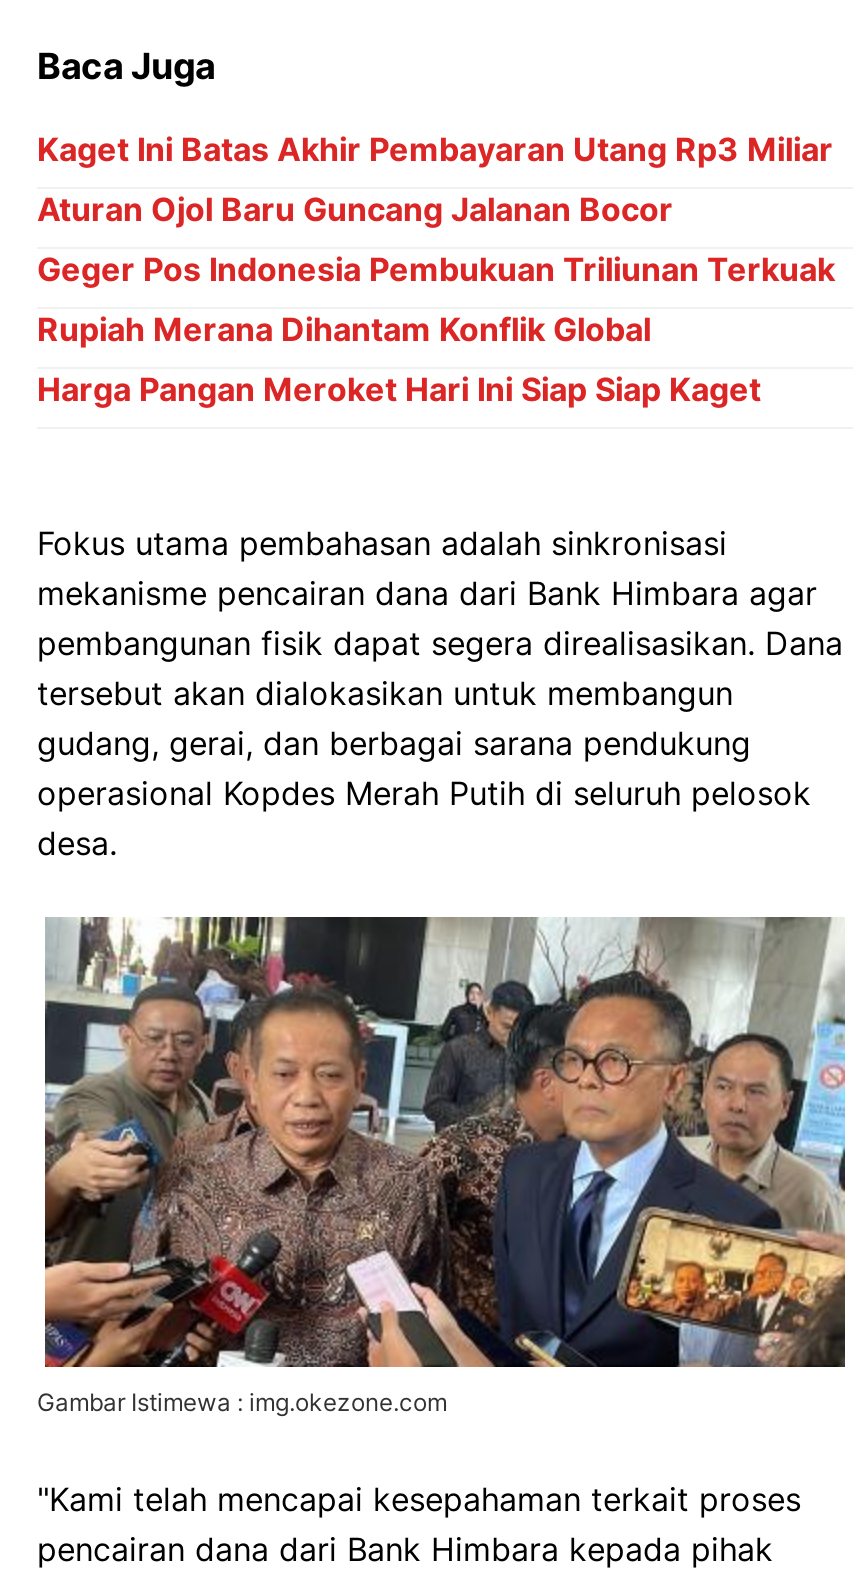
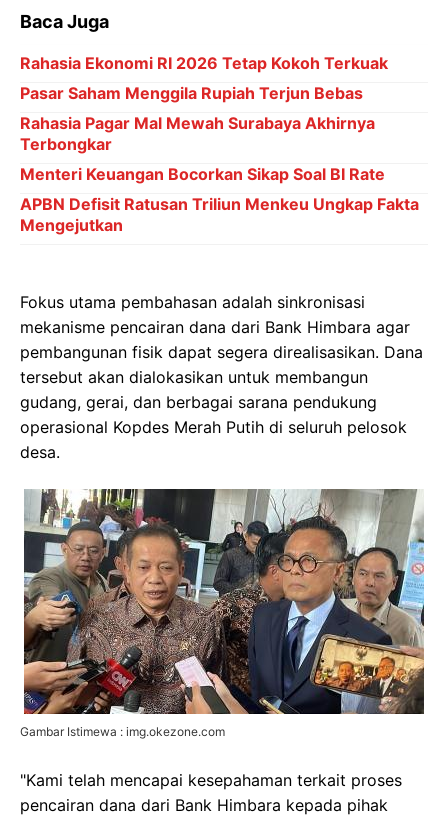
- Kaget Ini Batas Akhir Pembayaran Utang Rp3 Miliar
+ Rahasia Ekonomi RI 2026 Tetap Kokoh Terkuak

- Aturan Ojol Baru Guncang Jalanan Bocor
+ Pasar Saham Menggila Rupiah Terjun Bebas

- Geger Pos Indonesia Pembukuan Triliunan Terkuak
+ Rahasia Pagar Mal Mewah Surabaya Akhirnya
+ Terbongkar

- Rupiah Merana Dihantam Konflik Global
+ Menteri Keuangan Bocorkan Sikap Soal BI Rate

- Harga Pangan Meroket Hari Ini Siap Siap Kaget
+ APBN Defisit Ratusan Triliun Menkeu Ungkap Fakta
+ Mengejutkan
